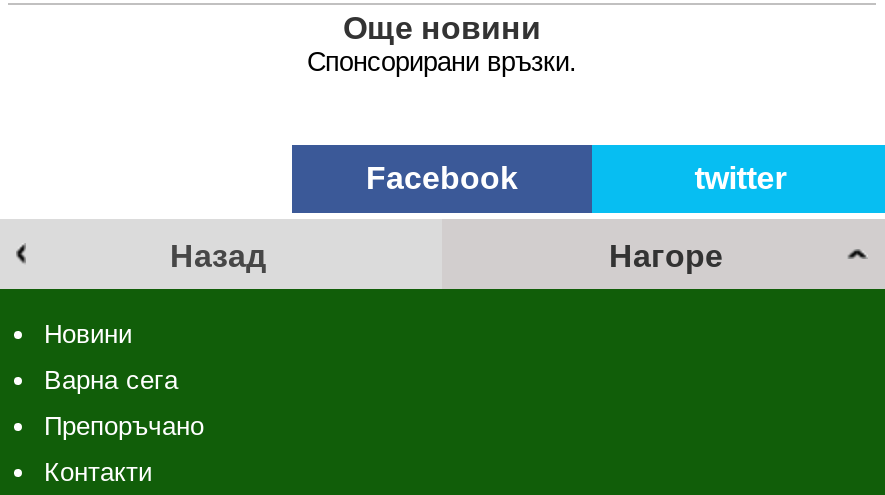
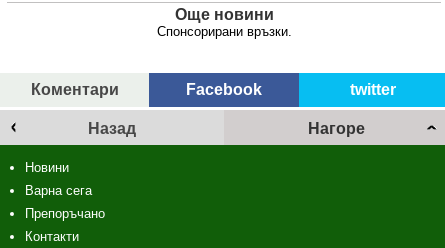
+ Коментари
